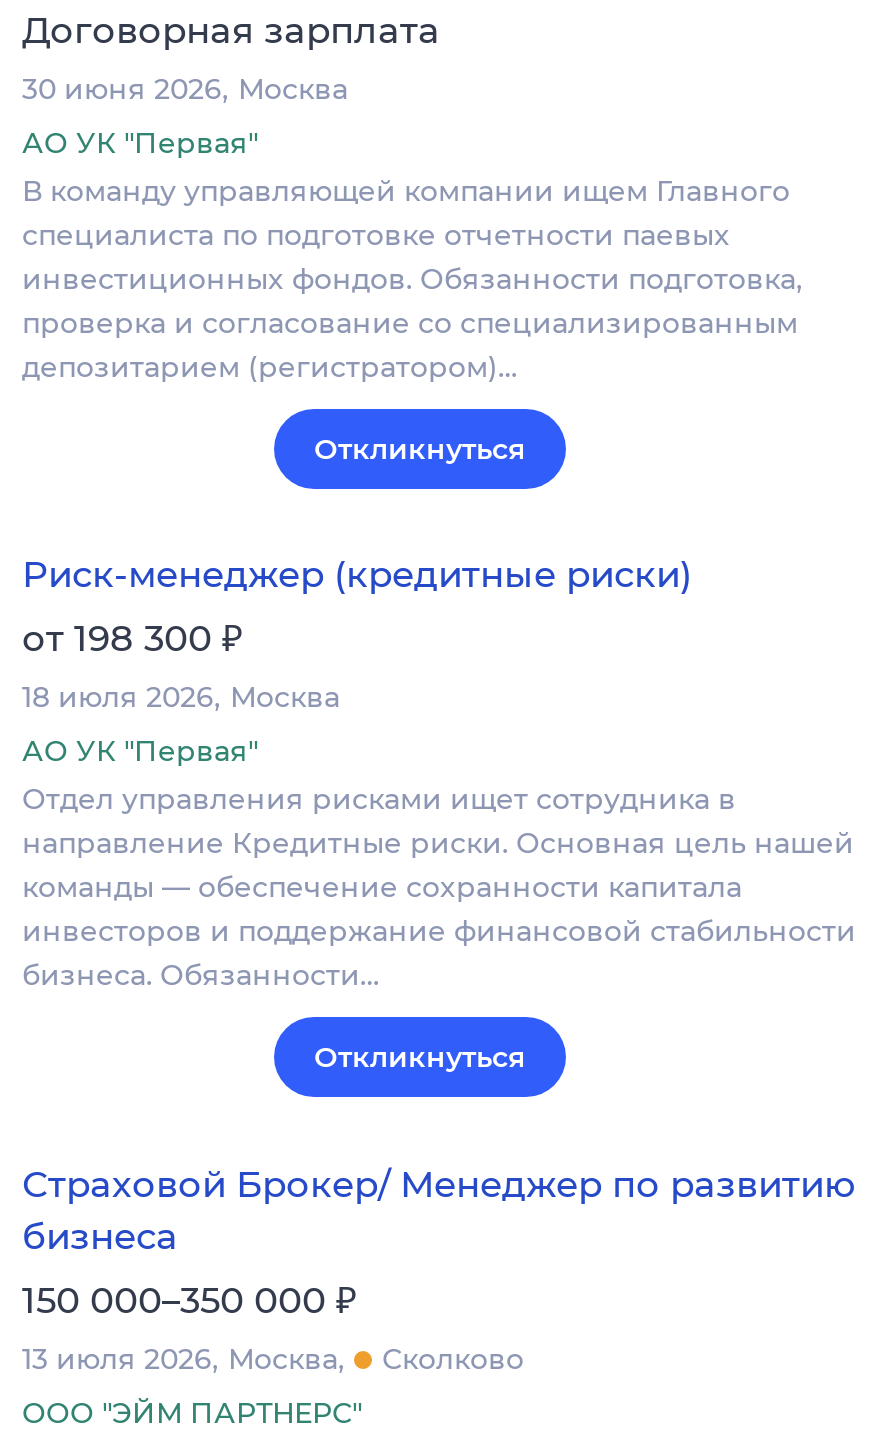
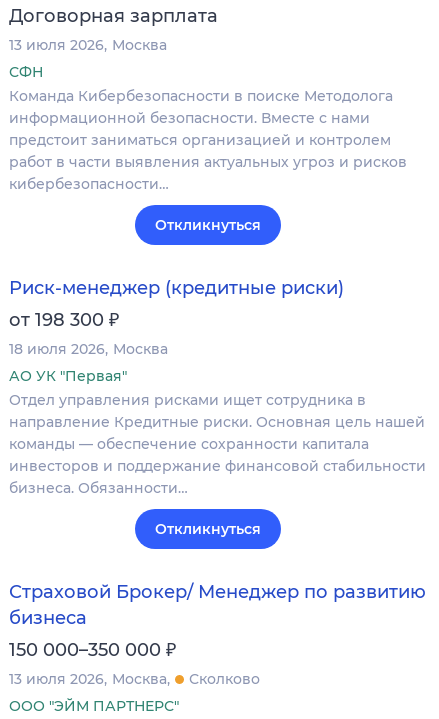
- 30 июня 2026 Москва
+ 13 июля 2026 Москва

- АО УК "Первая"
- В команду управляющей компании ищем Главного
- специалиста по подготовке отчетности паевых
- инвестиционных фондов. Обязанности подготовка,
- проверка и согласование со специализированным
- депозитарием (регистратором)…
+ СФН
+ Команда Кибербезопасности в поиске Методолога
+ информационной безопасности. Вместе с нами
+ предстоит заниматься организацией и контролем
+ работ в части выявления актуальных угроз и рисков
+ кибербезопасности…
